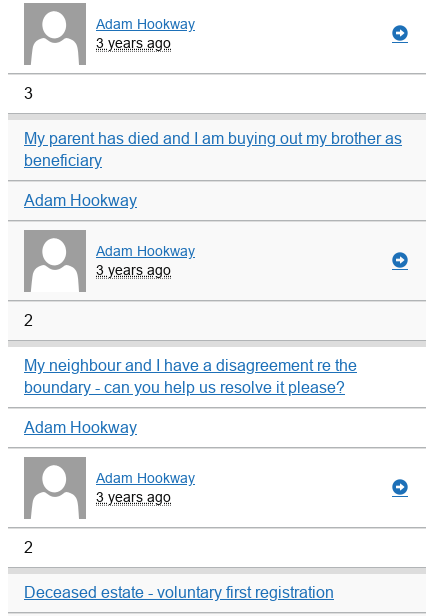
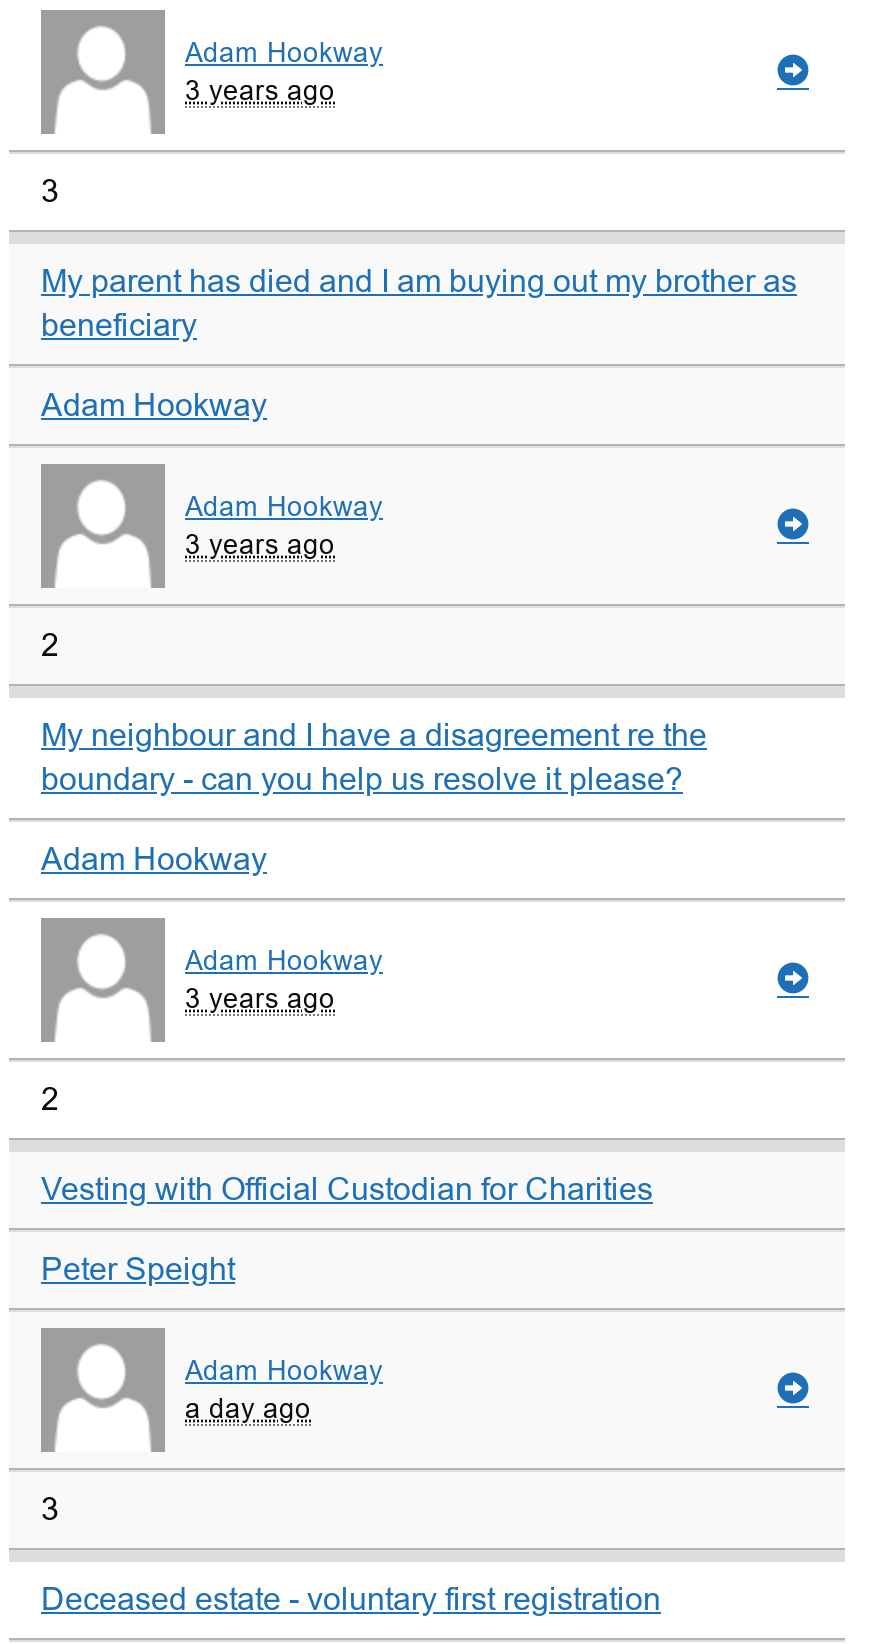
+ Vesting with Official Custodian for Charities
+ Peter Speight
+ Adam Hookway
+ a day ago
+ 3
